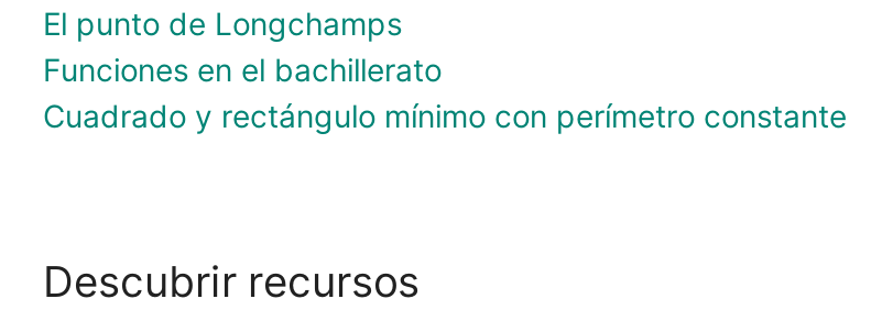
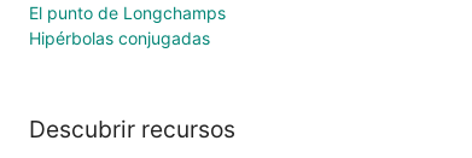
- Funciones en el bachillerato
- Cuadrado y rectángulo mínimo con perímetro constante
+ Hipérbolas conjugadas
